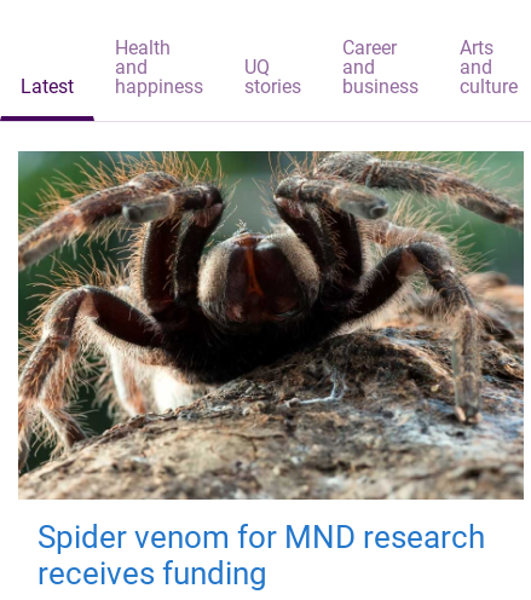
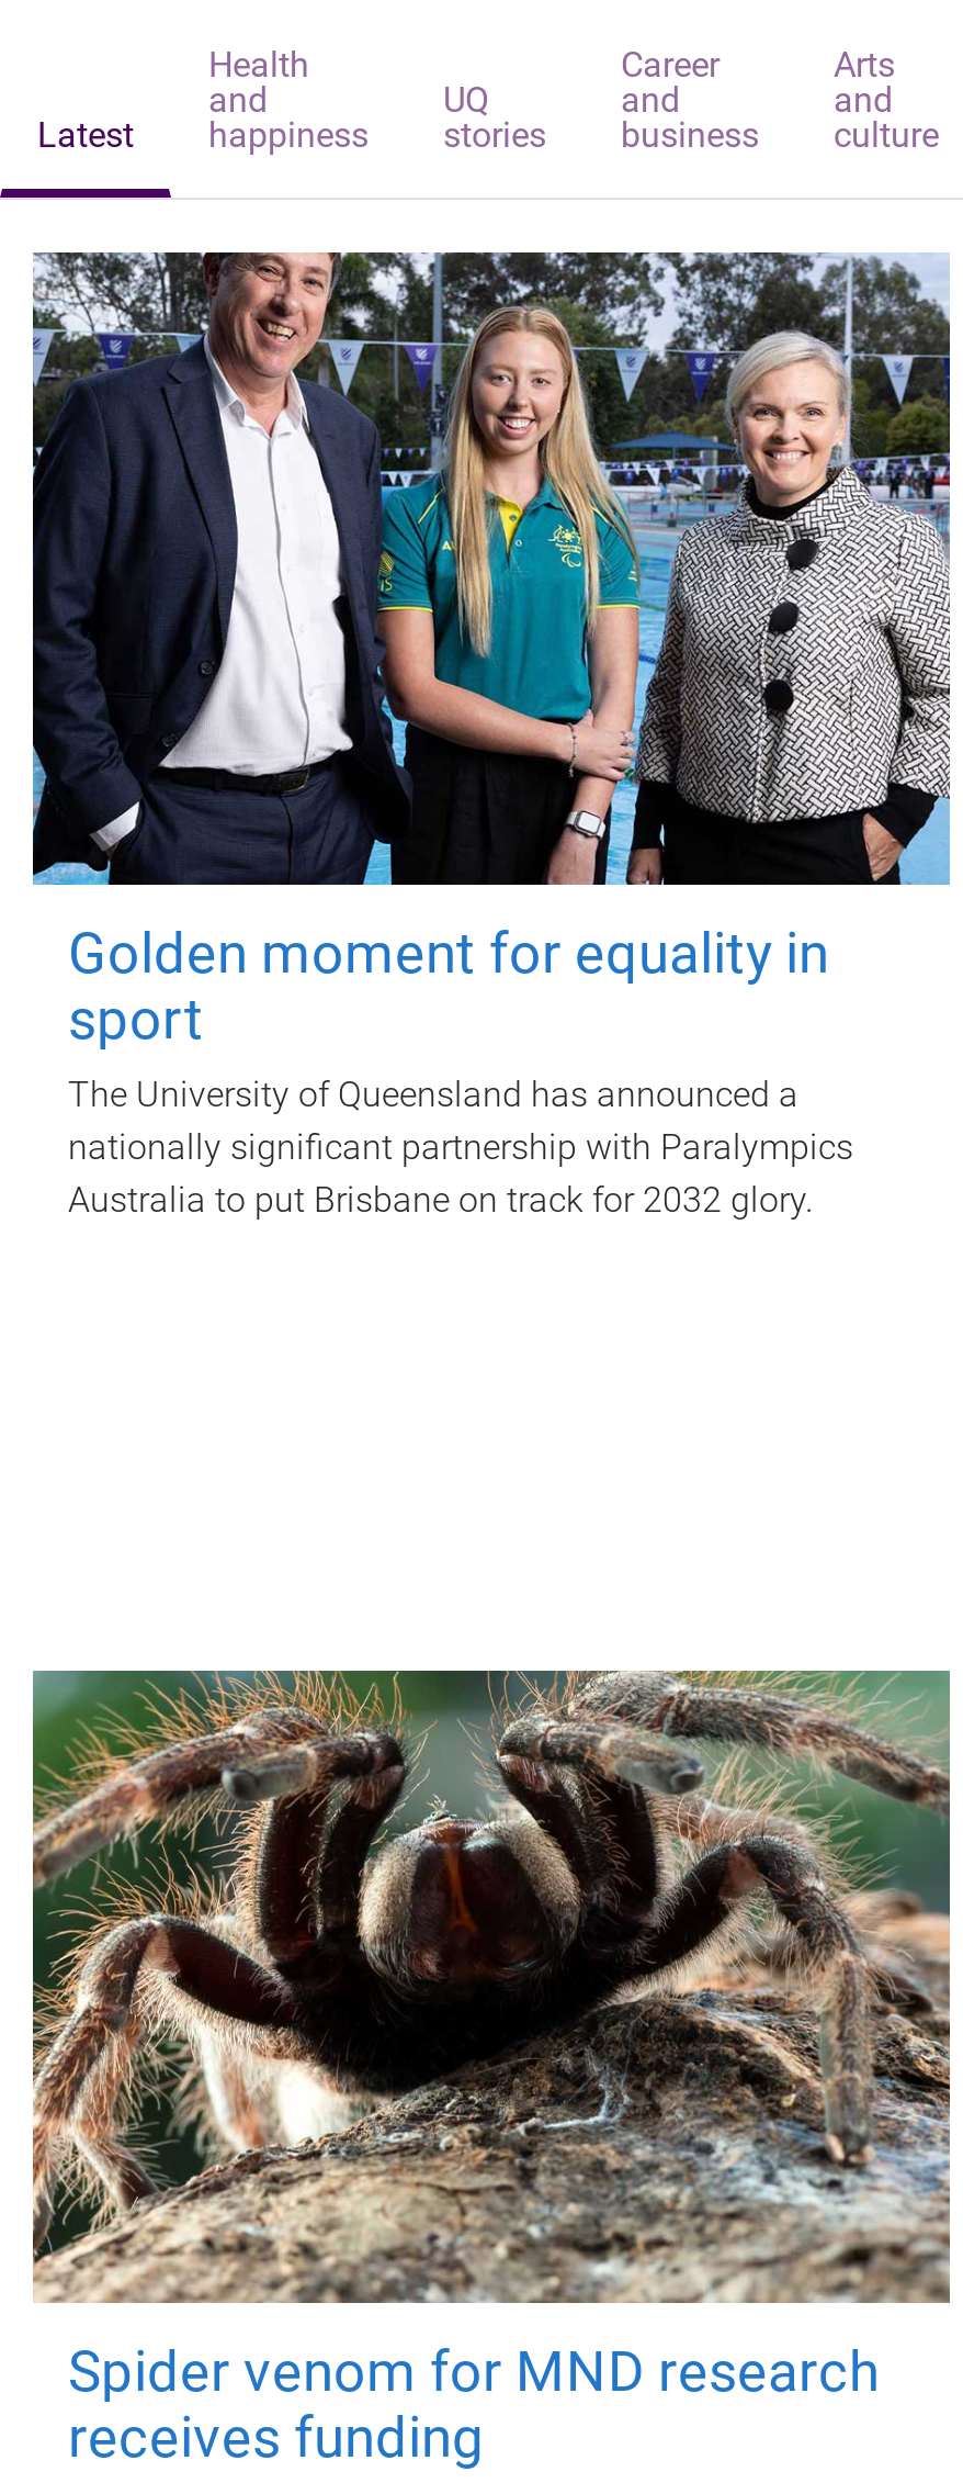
+ [image]
+ Golden moment for equality in
+ sport
+ The University of Queensland has announced a
+ nationally significant partnership with Paralympics
+ Australia to put Brisbane on track for 2032 glory.
